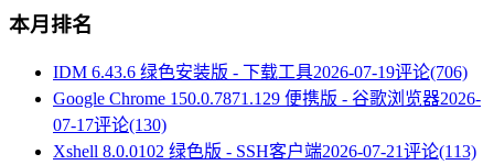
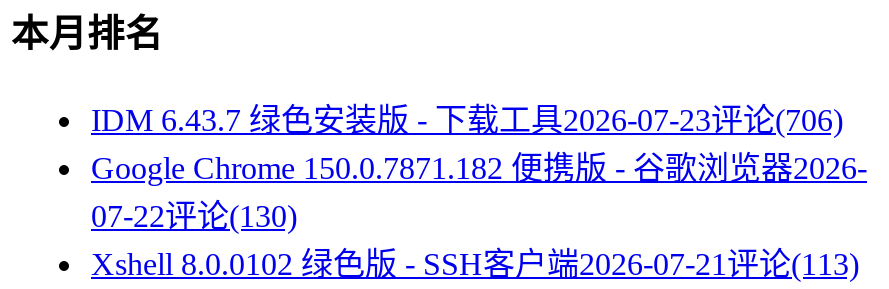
- IDM 6.43.6 绿色安装版 - 下载工具2026-07-19评论(706)
+ IDM 6.43.7 绿色安装版 - 下载工具2026-07-23评论(706)

- Google Chrome 150.0.7871.129 便携版 - 谷歌浏览器2026-
+ Google Chrome 150.0.7871.182 便携版 - 谷歌浏览器2026-

- 07-17评论(130)
+ 07-22评论(130)
